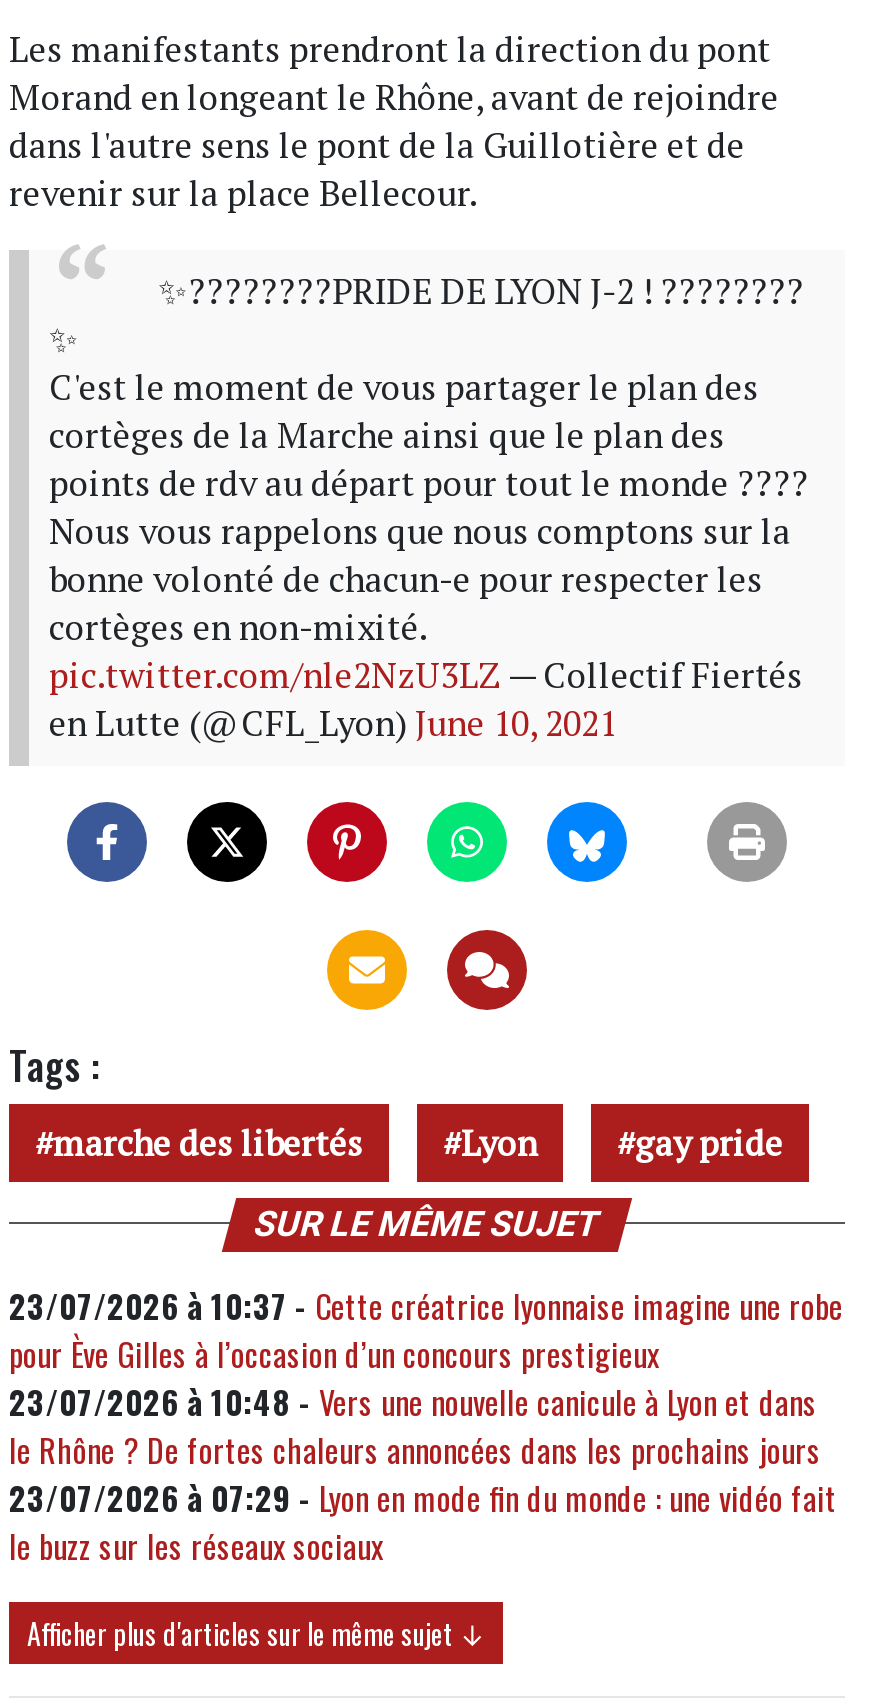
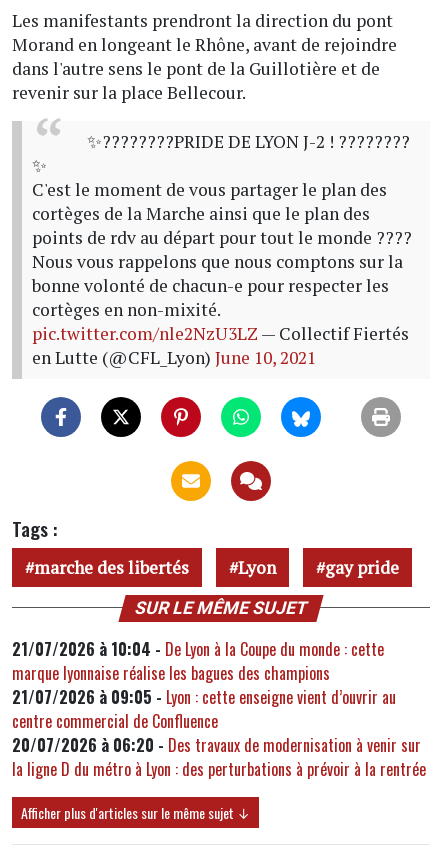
- 23/07/2026 à 10:37 - Cette créatrice lyonnaise imagine une robe
- pour Ève Gilles à l’occasion d’un concours prestigieux
- 23/07/2026 à 10:48 - Vers une nouvelle canicule à Lyon et dans
- le Rhône ? De fortes chaleurs annoncées dans les prochains jours
- 23/07/2026 à 07:29 - Lyon en mode fin du monde : une vidéo fait
- le buzz sur les réseaux sociaux
+ 21/07/2026 à 10:04 - De Lyon à la Coupe du monde : cette
+ marque lyonnaise réalise les bagues des champions
+ 21/07/2026 à 09:05 - Lyon : cette enseigne vient d’ouvrir au
+ centre commercial de Confluence
+ 20/07/2026 à 06:20 - Des travaux de modernisation à venir sur
+ la ligne D du métro à Lyon : des perturbations à prévoir à la rentrée
